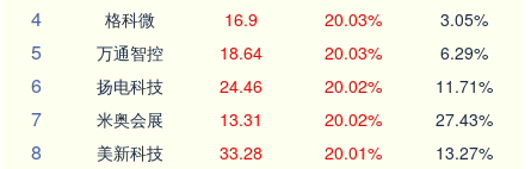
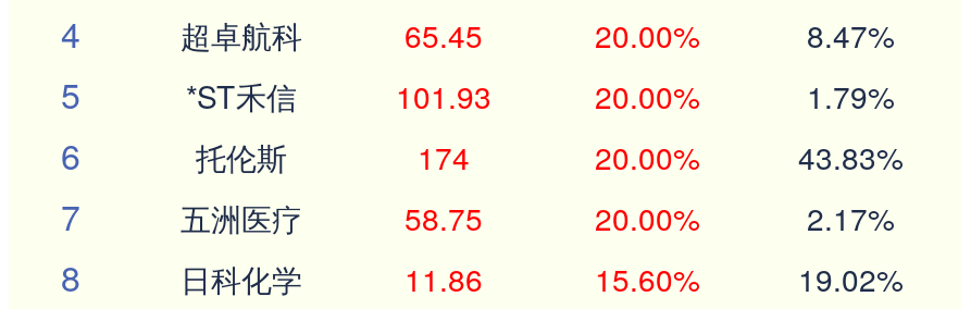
- 格科微
- 16.9
- 20.03%
- 3.05%
+ 超卓航科
+ 65.45
+ 20.00%
+ 8.47%

- 万通智控
- 18.64
- 20.03%
- 6.29%
+ *ST禾信
+ 101.93
+ 20.00%
+ 1.79%

- 扬电科技
- 24.46
- 20.02%
- 11.71%
+ 托伦斯
+ 174
+ 20.00%
+ 43.83%

- 米奥会展
- 13.31
- 20.02%
- 27.43%
+ 五洲医疗
+ 58.75
+ 20.00%
+ 2.17%

- 美新科技
- 33.28
- 20.01%
- 13.27%
+ 日科化学
+ 11.86
+ 15.60%
+ 19.02%
